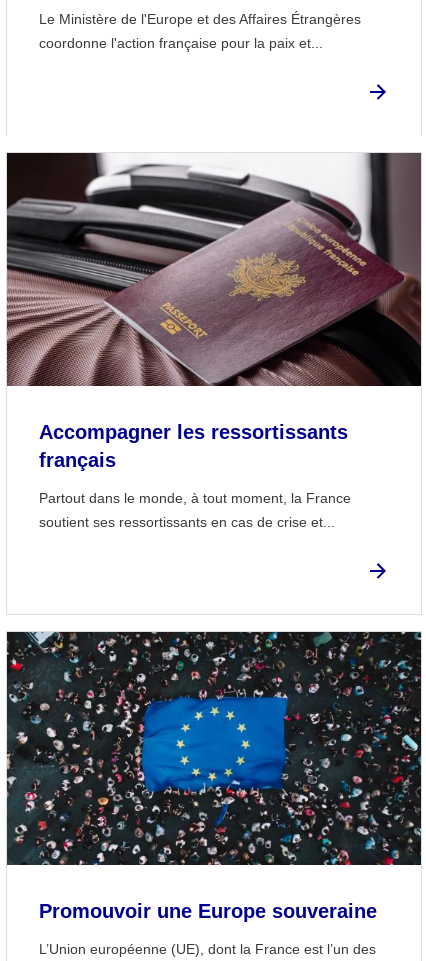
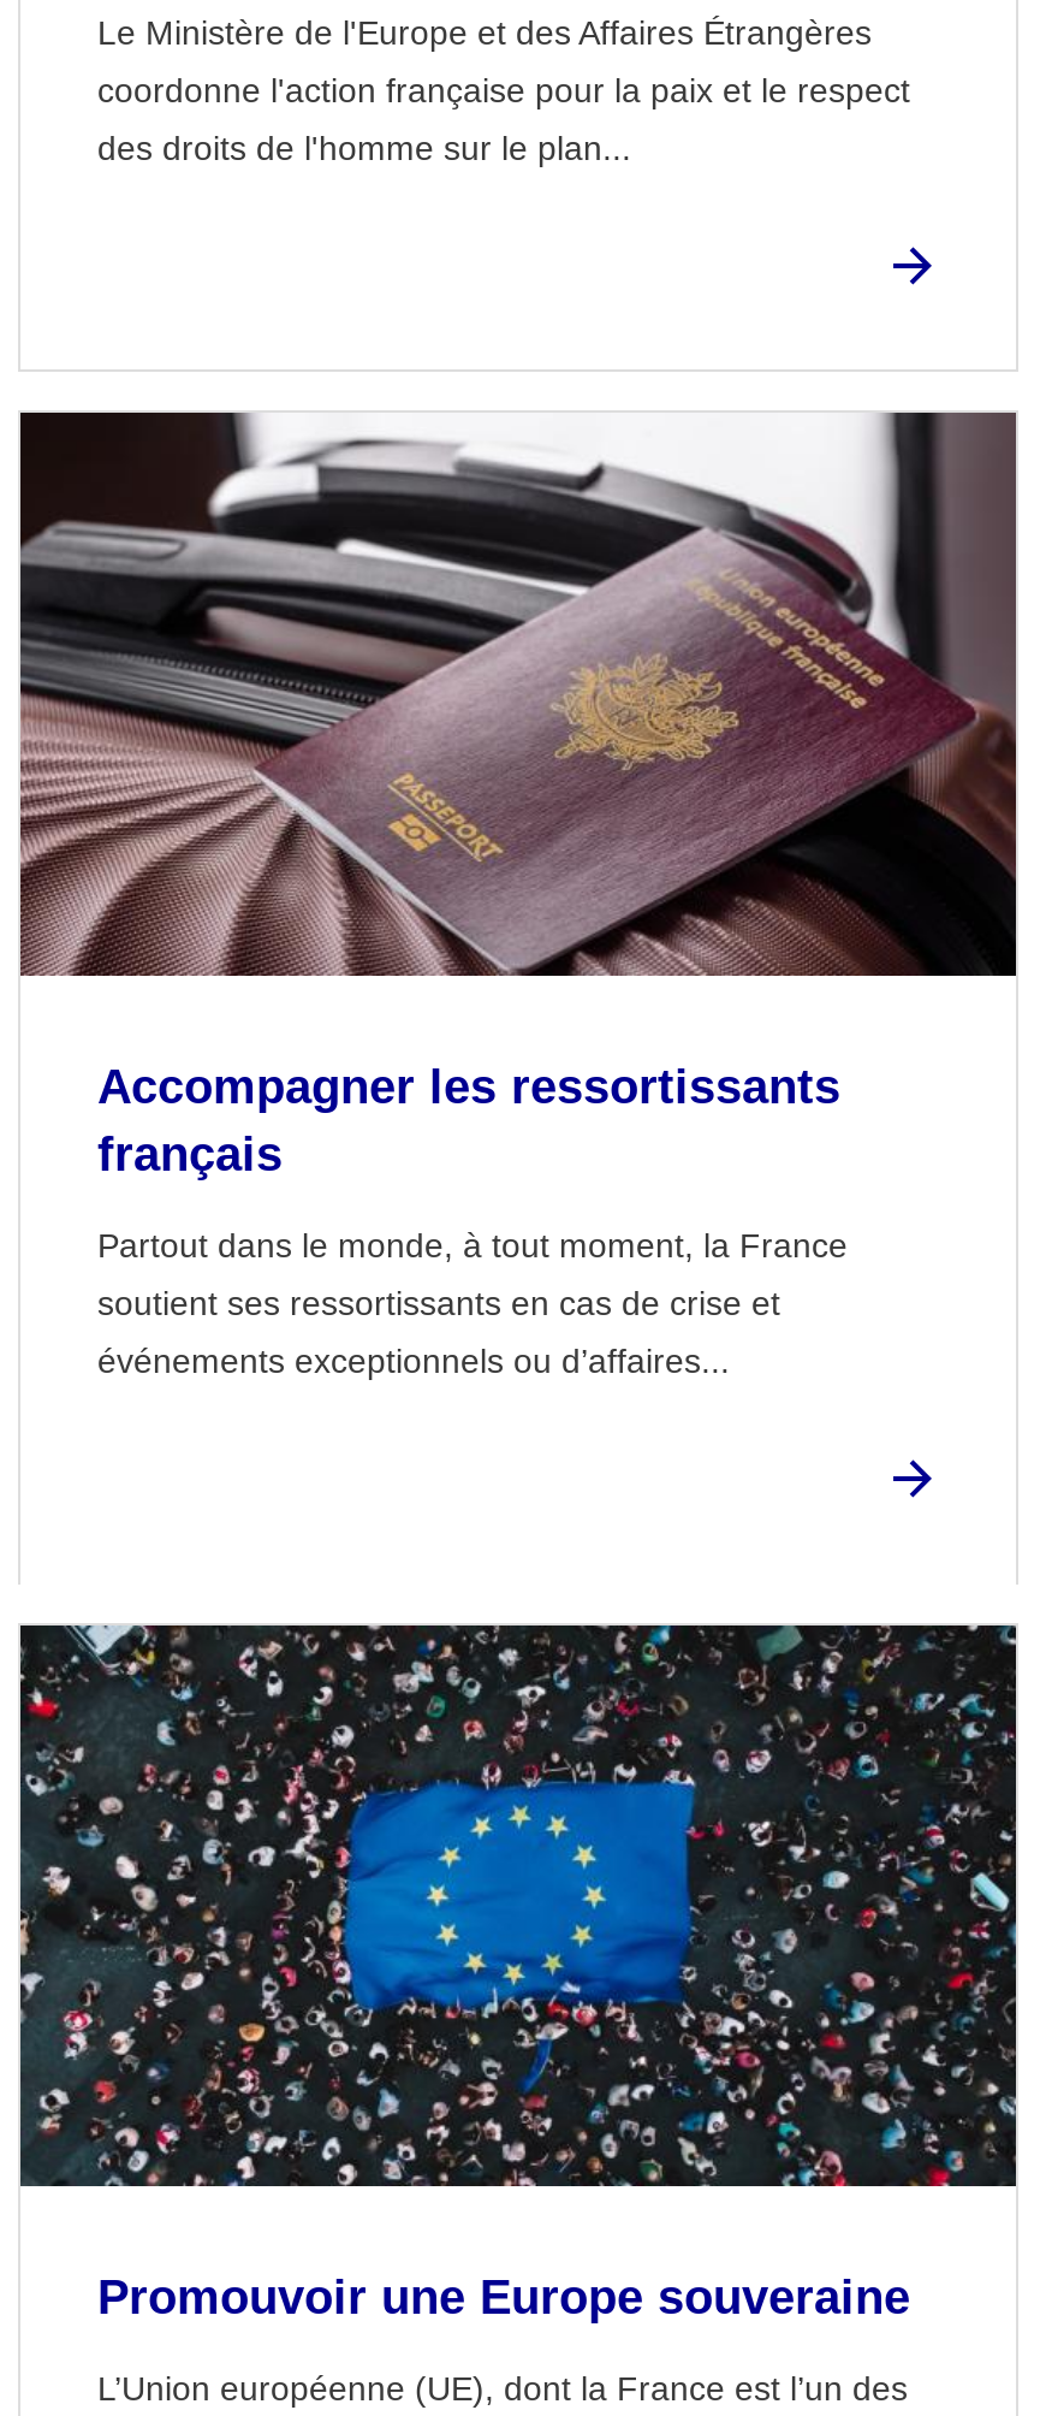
- coordonne l'action française pour la paix et...
+ coordonne l'action française pour la paix et le respect
+ des droits de l'homme sur le plan...

- soutient ses ressortissants en cas de crise et...
+ soutient ses ressortissants en cas de crise et
+ événements exceptionnels ou d’affaires...
